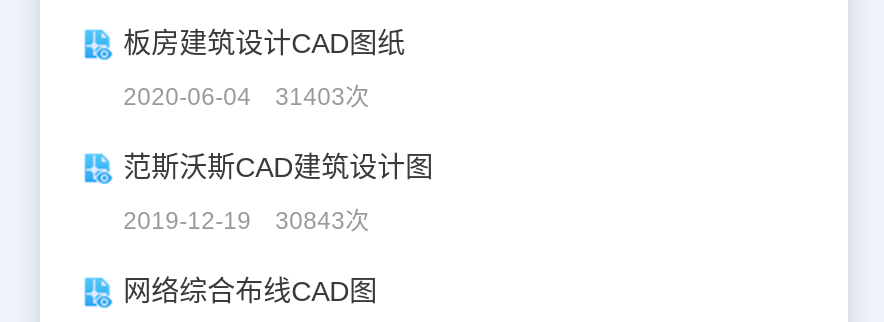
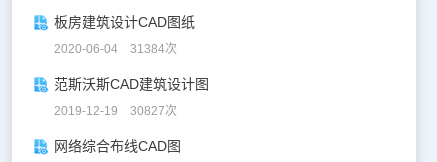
- 2020-06-04 31403次
+ 2020-06-04 31384次

- 2019-12-19 30843次
+ 2019-12-19 30827次
